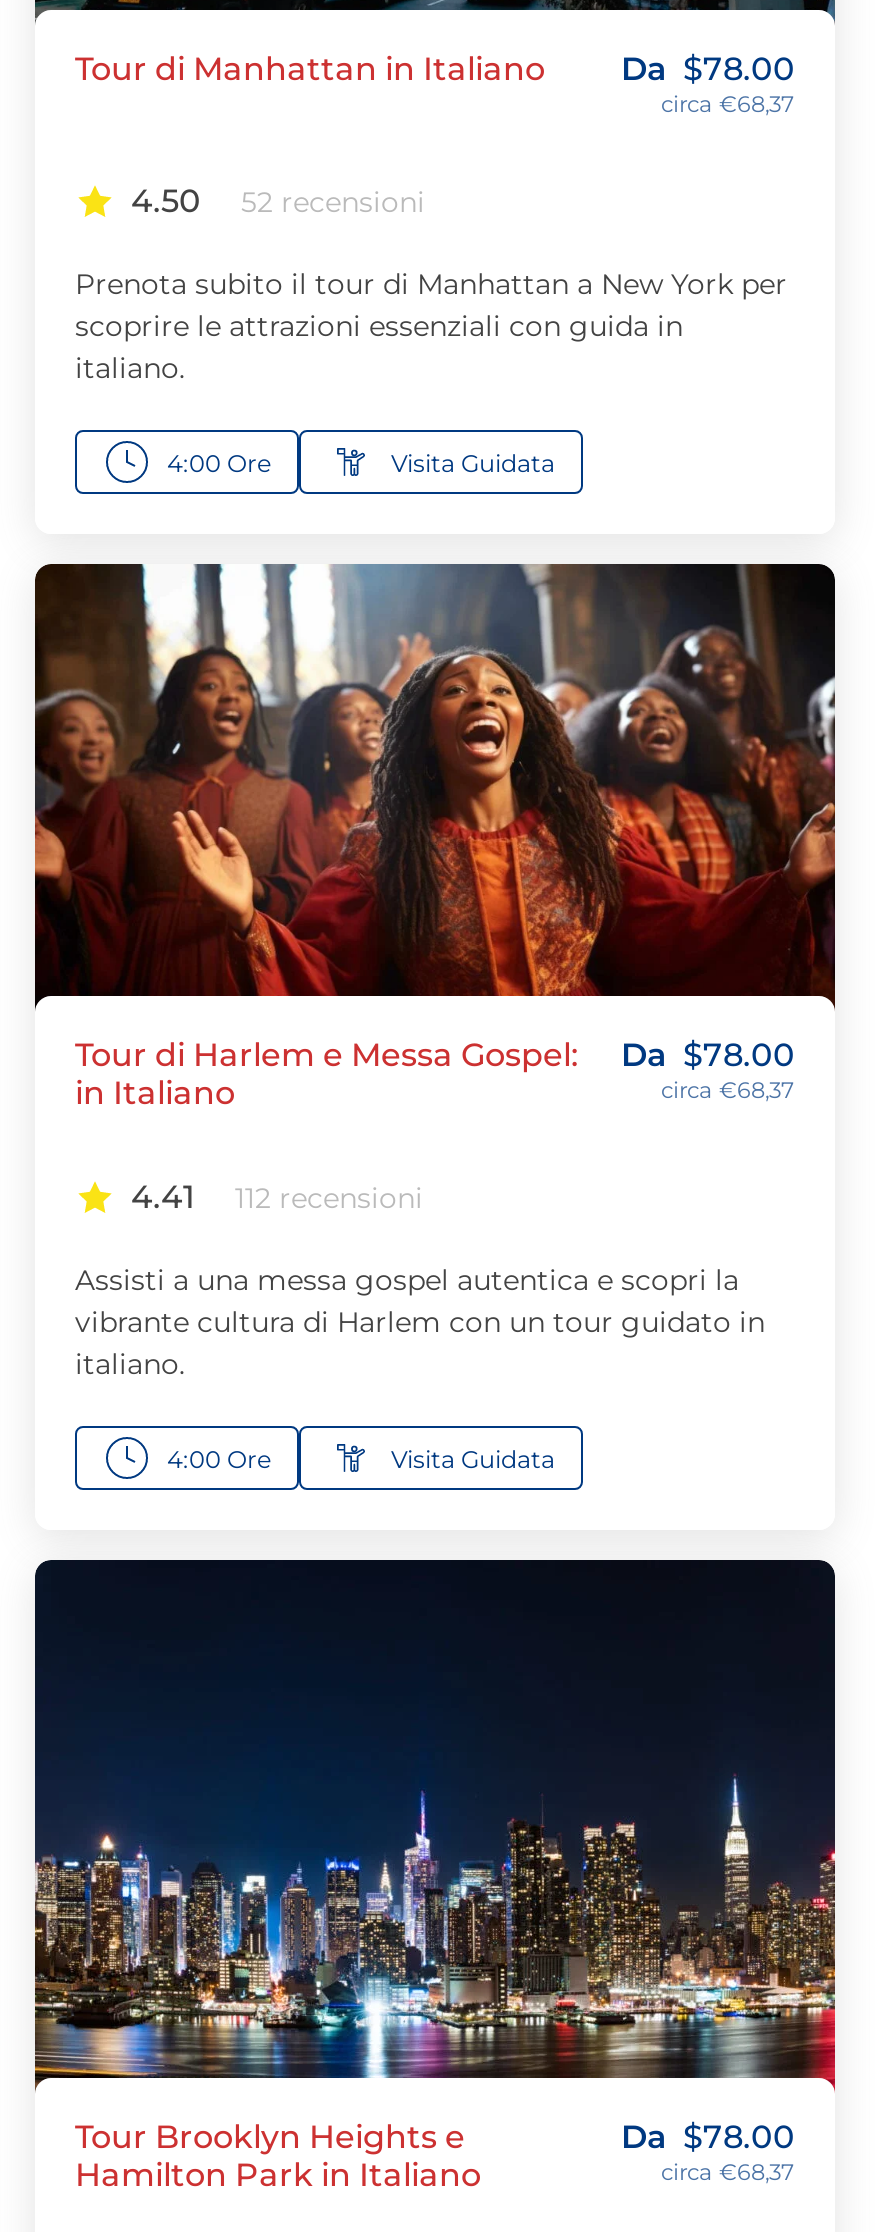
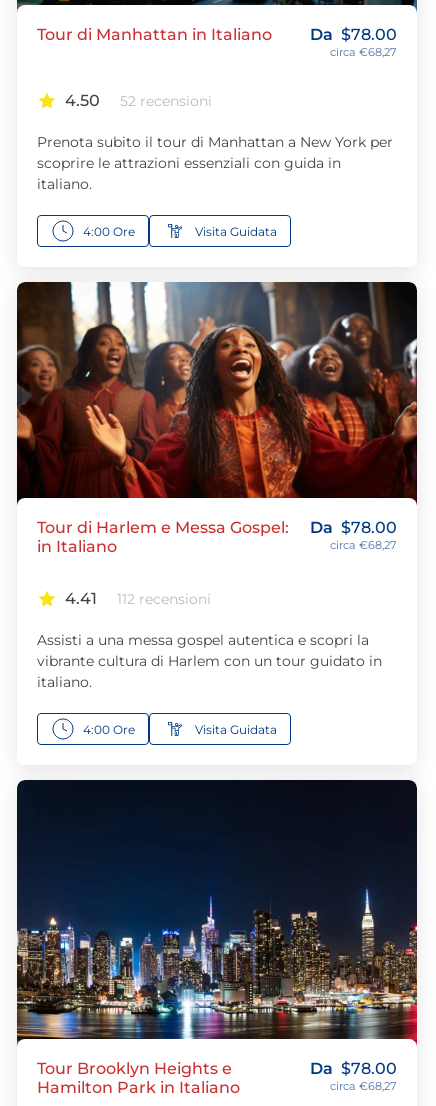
- circa €68,37
+ circa €68,27

- circa €68,37
+ circa €68,27

- circa €68,37
+ circa €68,27
